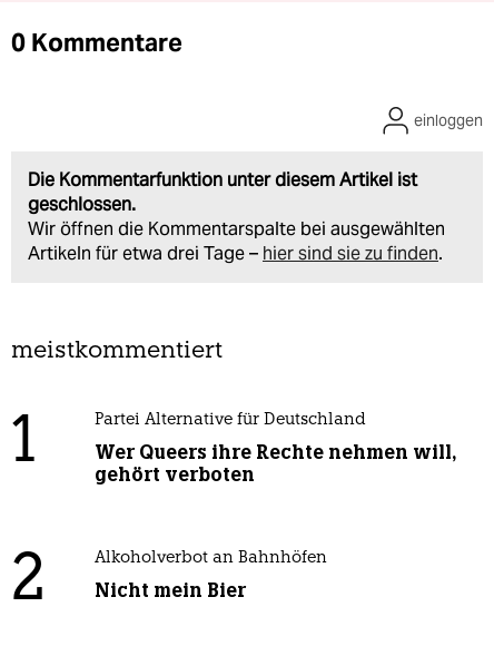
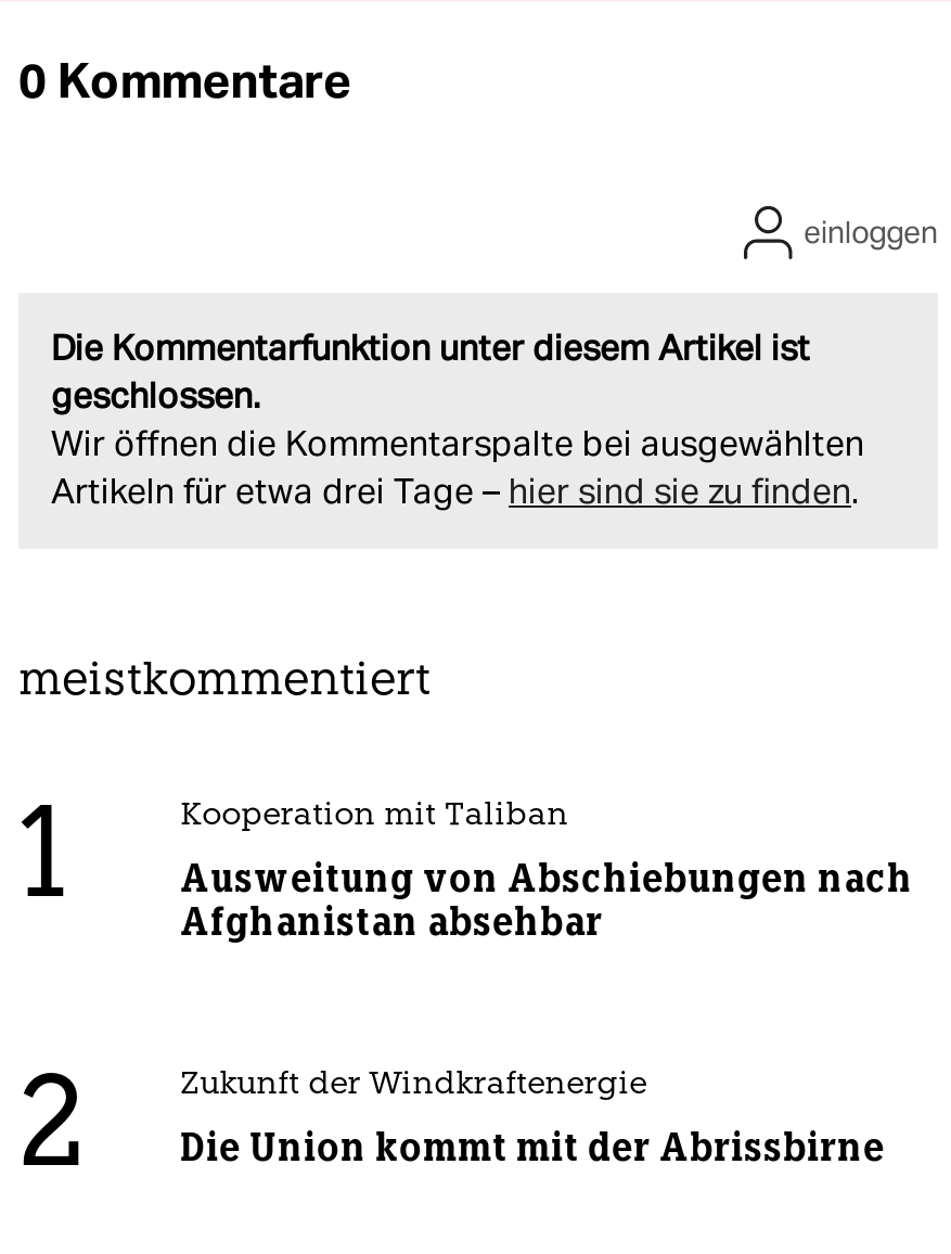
- Partei Alternative für Deutschland
+ Kooperation mit Taliban

- Wer Queers ihre Rechte nehmen will,
- gehört verboten
+ Ausweitung von Abschiebungen nach
+ Afghanistan absehbar

- Alkoholverbot an Bahnhöfen
+ Zukunft der Windkraftenergie

- Nicht mein Bier
+ Die Union kommt mit der Abrissbirne
